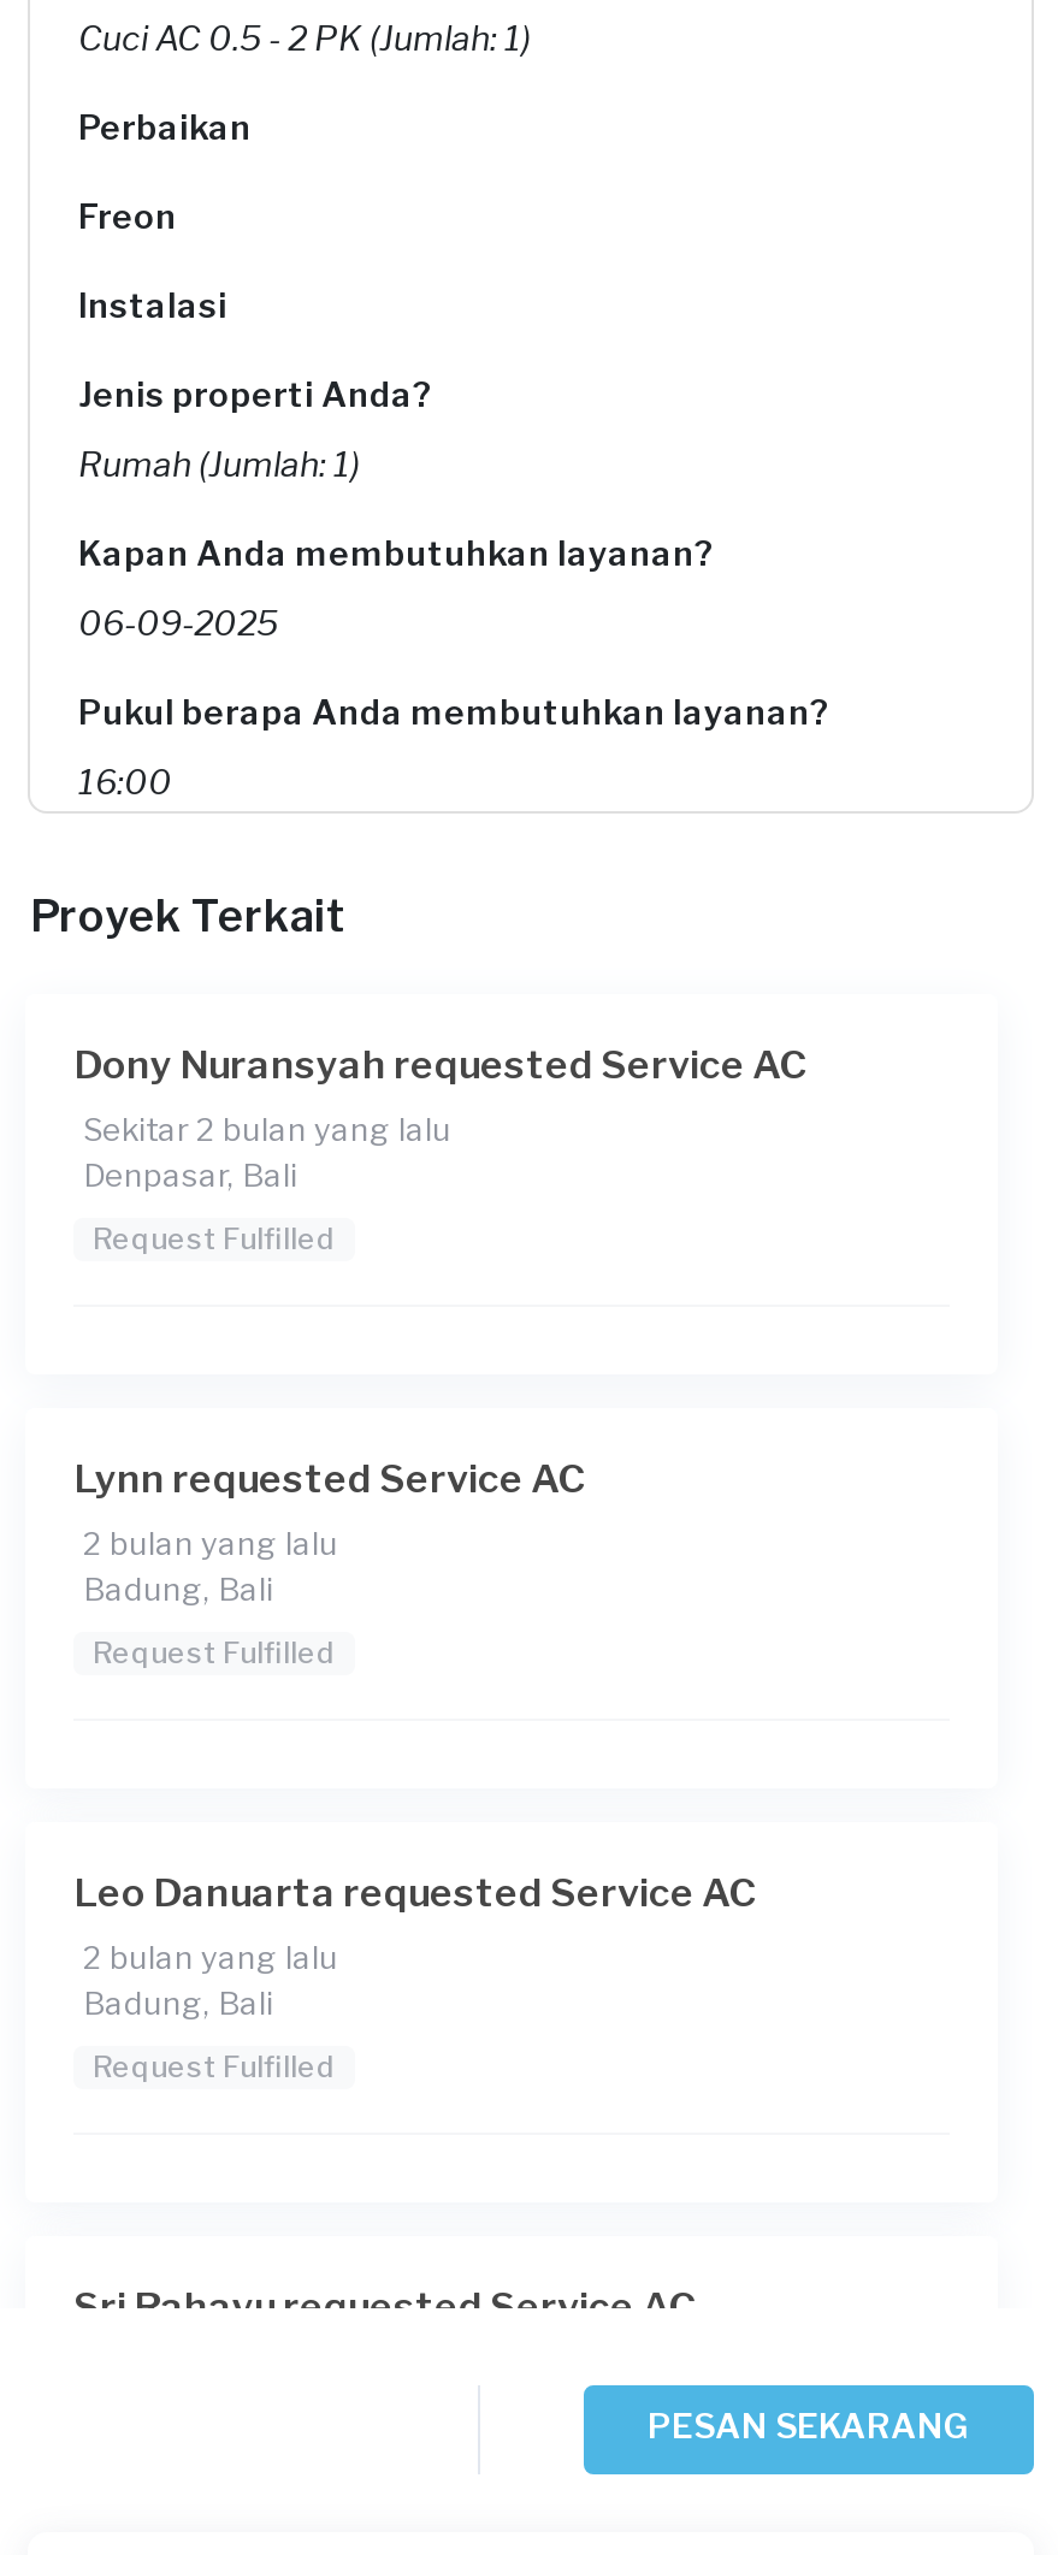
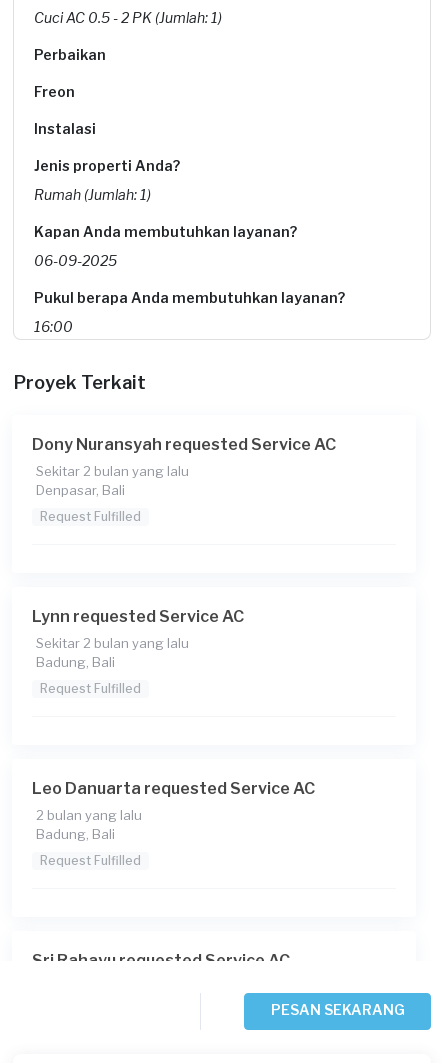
- 2 bulan yang lalu
+ Sekitar 2 bulan yang lalu
